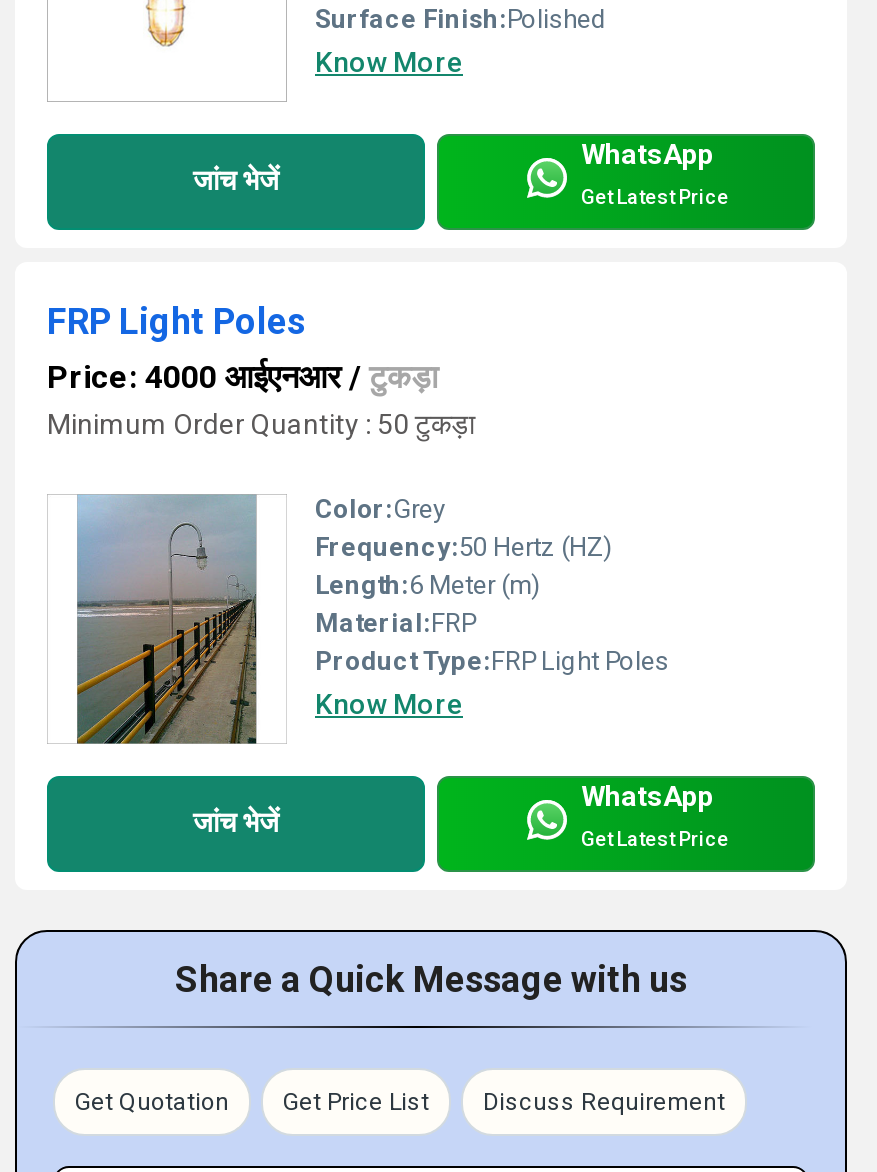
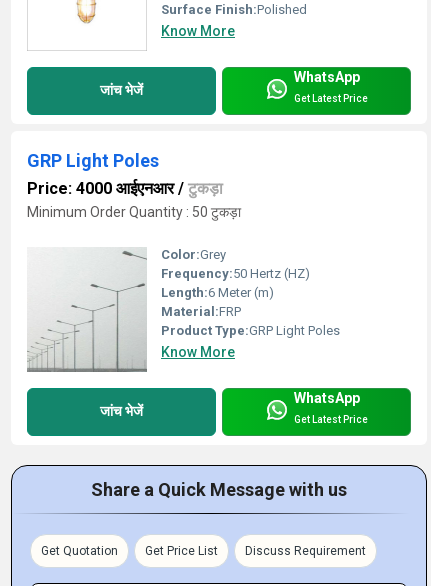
- FRP Light Poles
+ GRP Light Poles

- [image]
- Product Type:FRP Light Poles
+ [image]
+ Product Type:GRP Light Poles
